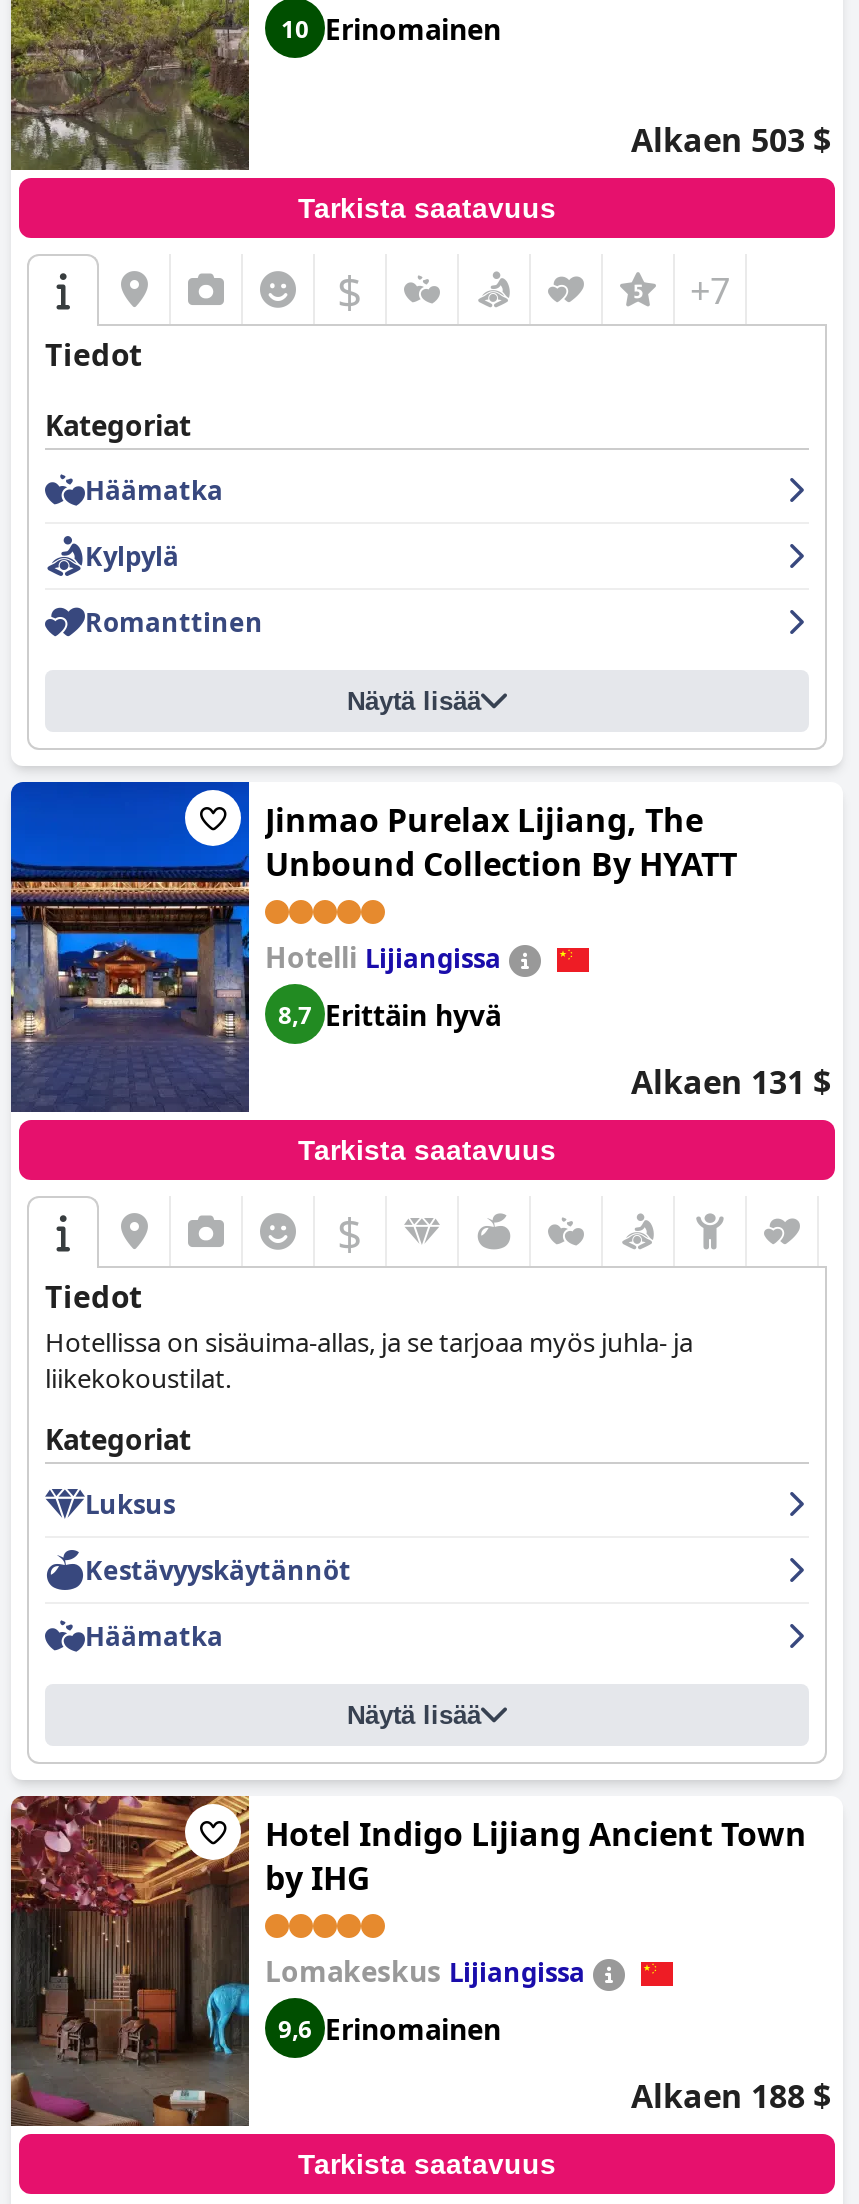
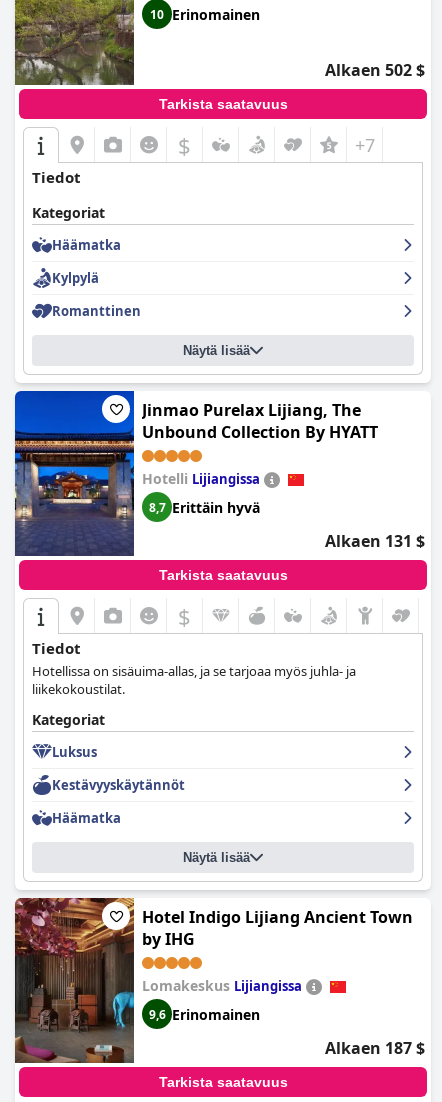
- Alkaen 503 $
+ Alkaen 502 $

- Alkaen 188 $
+ Alkaen 187 $
